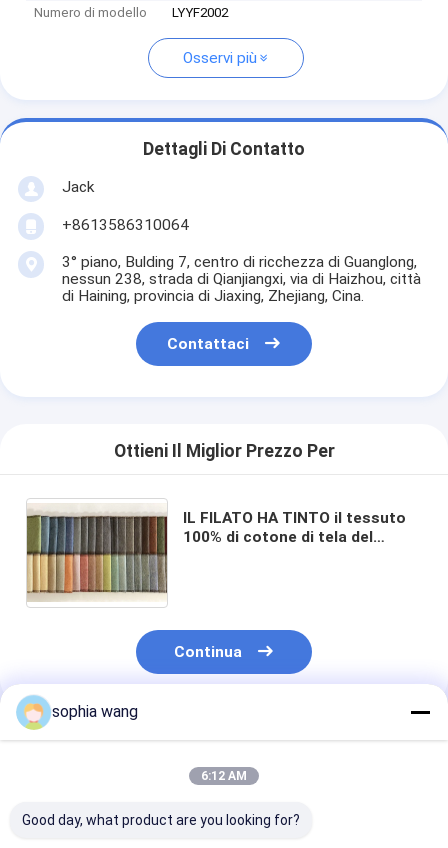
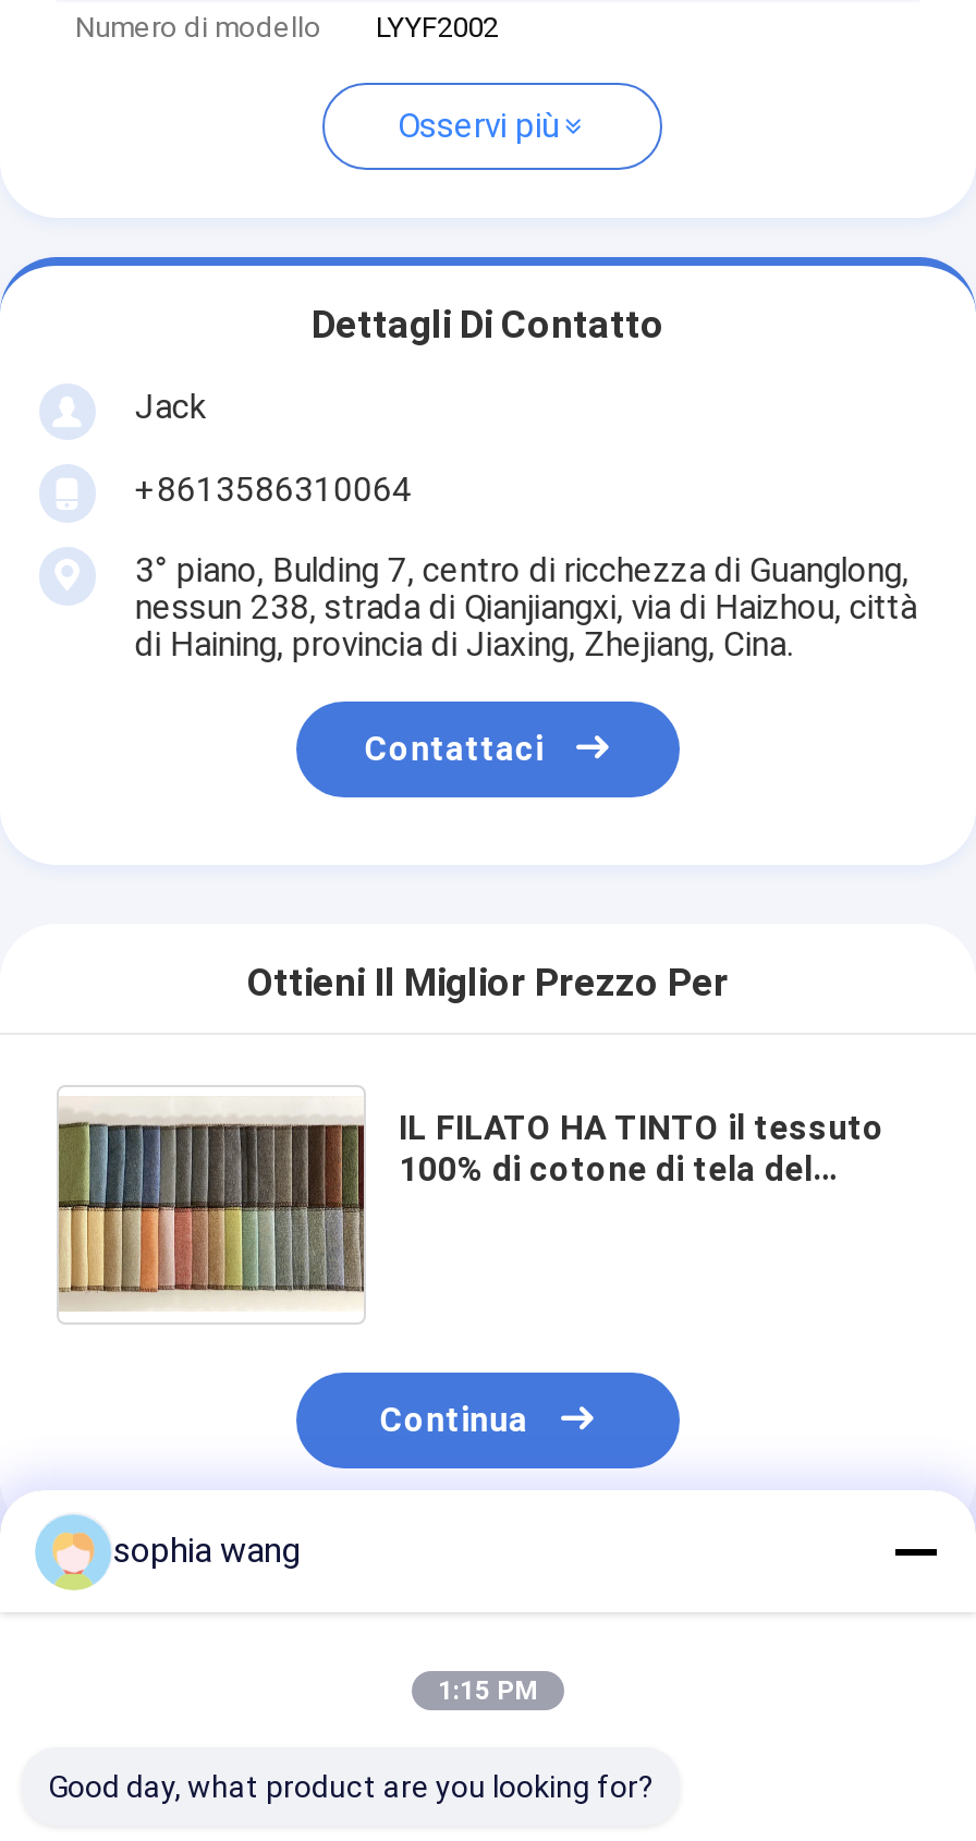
- 6:12 AM
+ 1:15 PM
